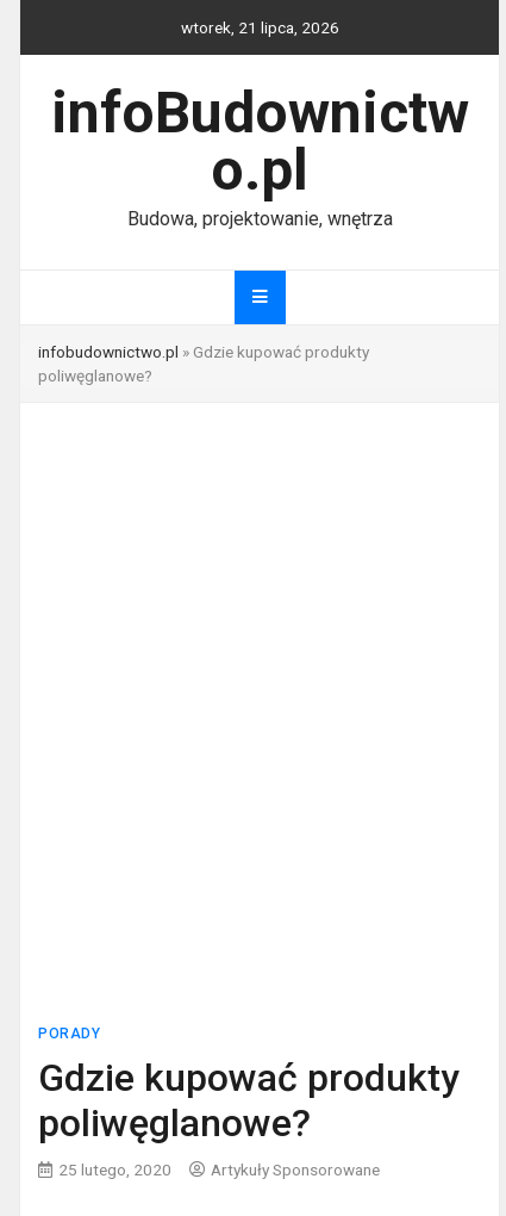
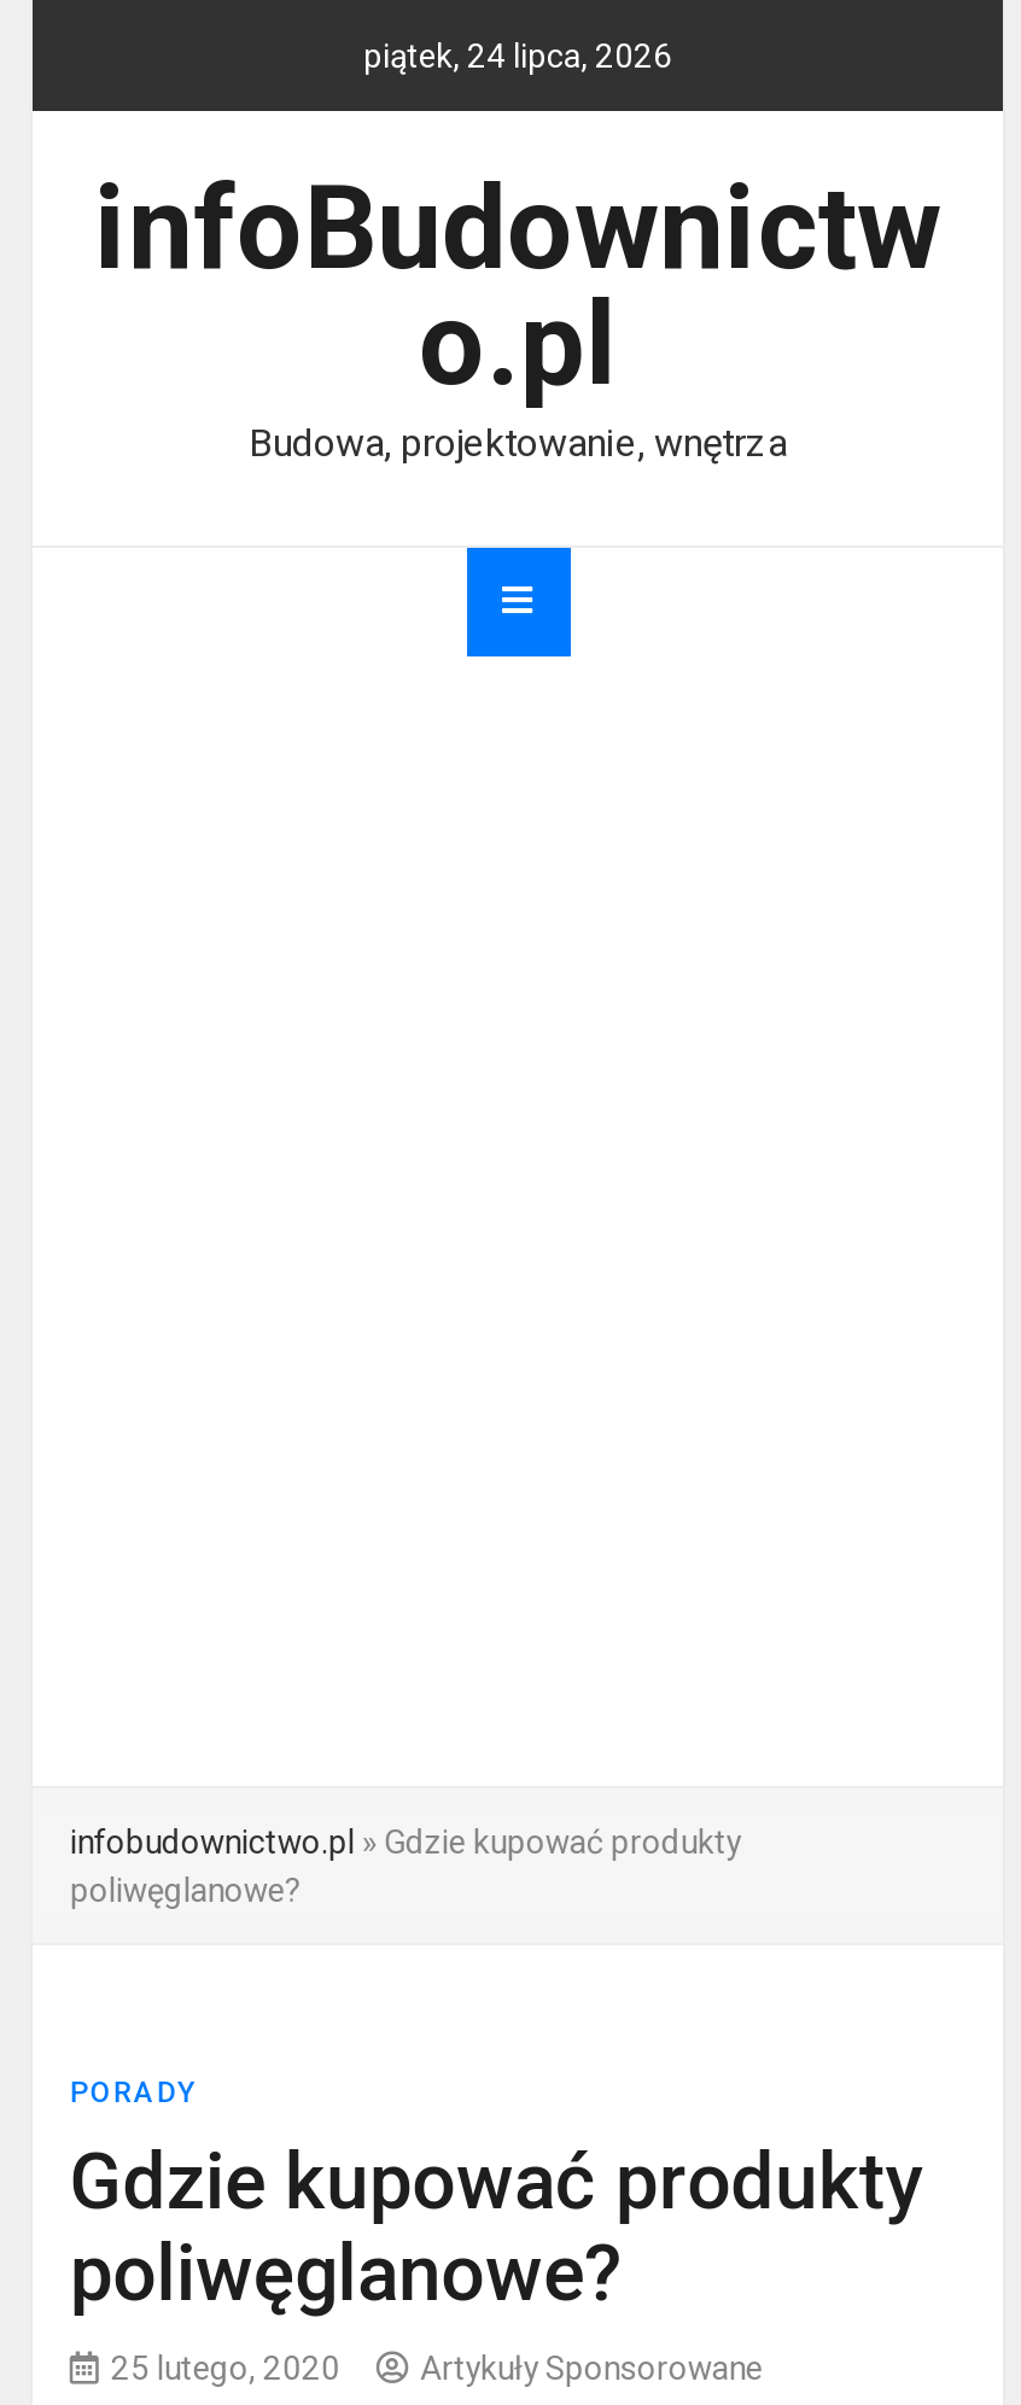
- wtorek, 21 lipca, 2026
+ piątek, 24 lipca, 2026

moved down: infobudownictwo.pl» Gdzie kupować produkty | poliwęglanowe?
